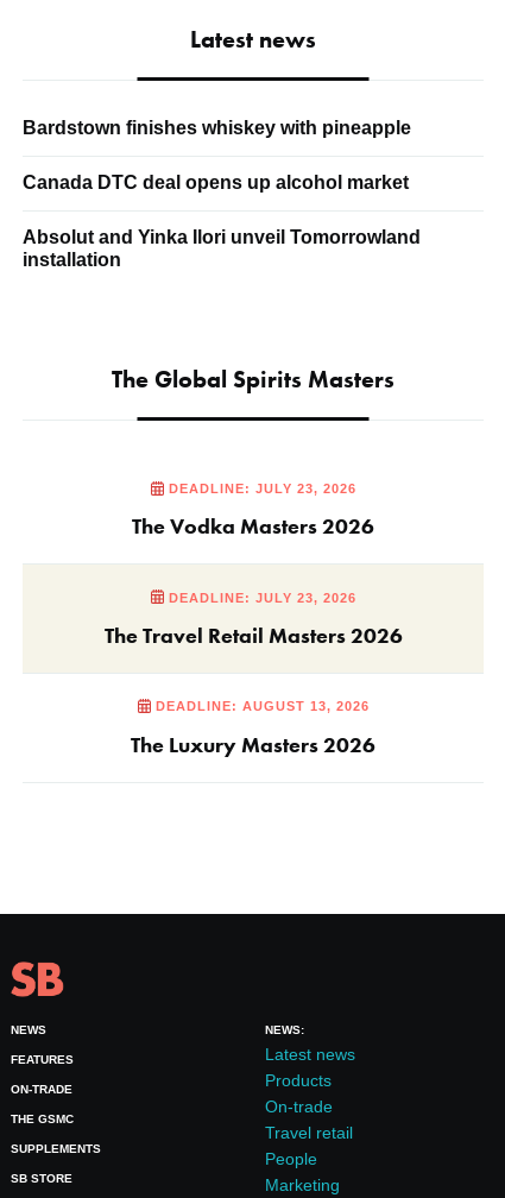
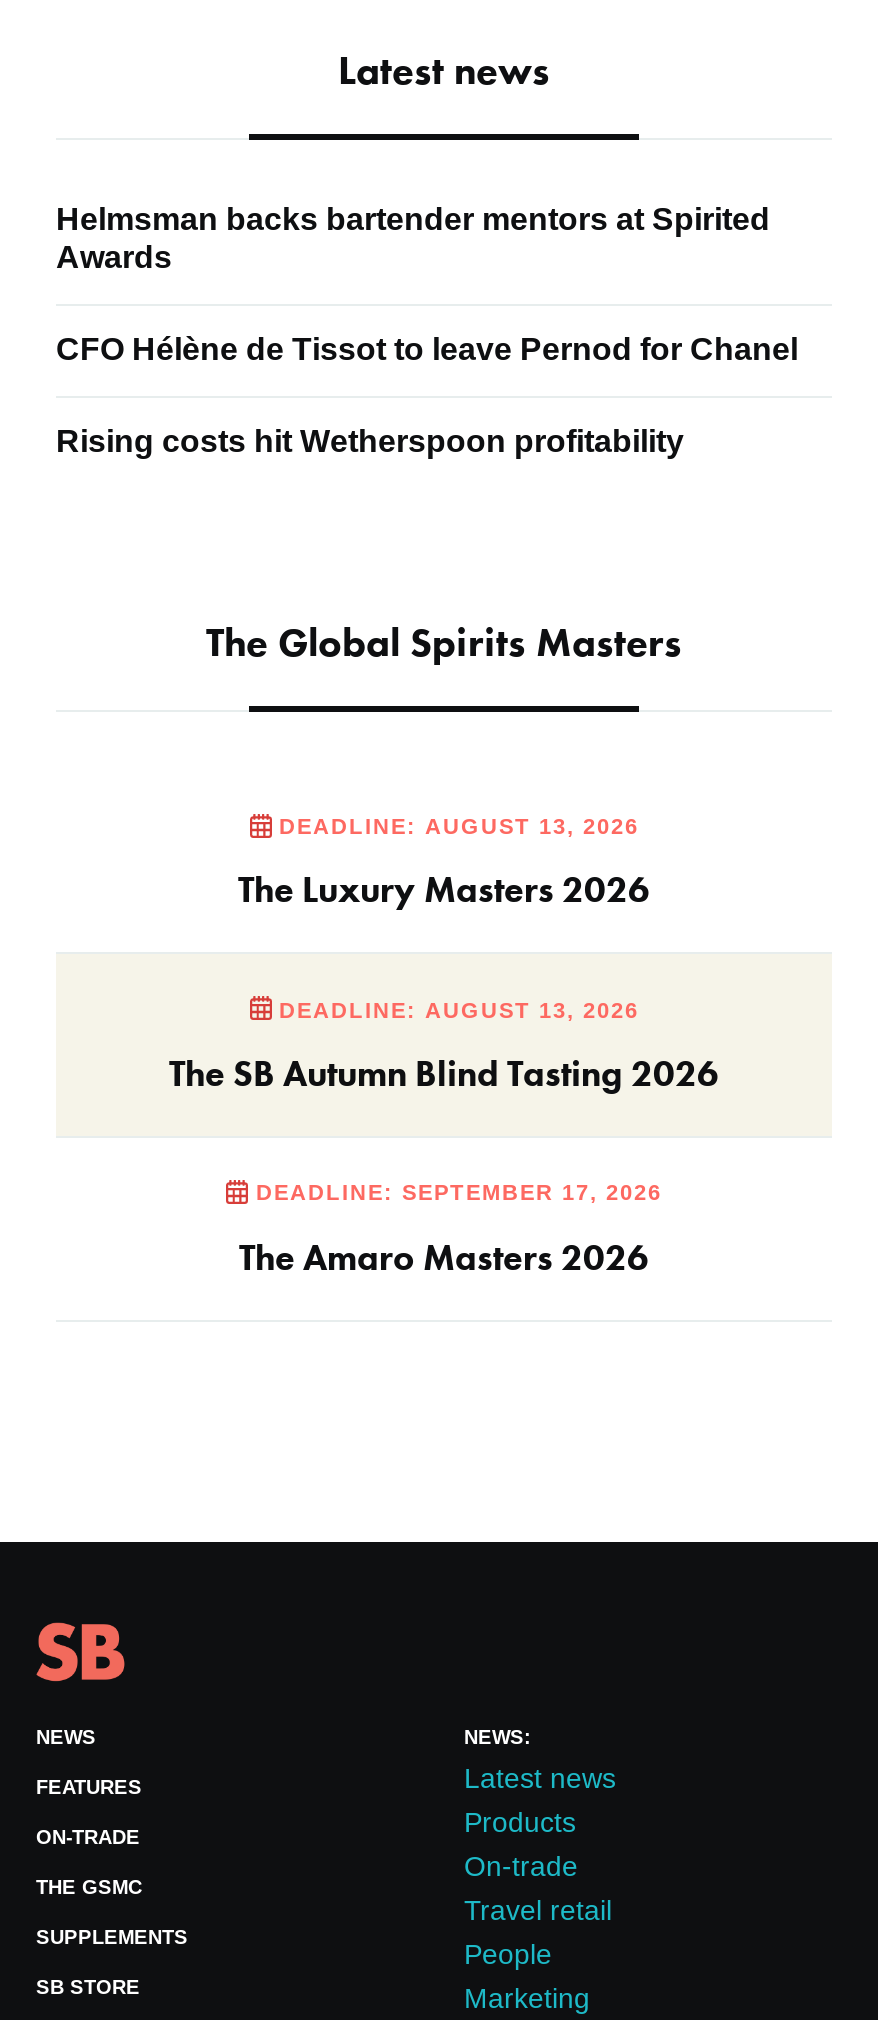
- Bardstown finishes whiskey with pineapple
+ Helmsman backs bartender mentors at Spirited
+ Awards

- Canada DTC deal opens up alcohol market
+ CFO Hélène de Tissot to leave Pernod for Chanel

- Absolut and Yinka Ilori unveil Tomorrowland
- installation
+ Rising costs hit Wetherspoon profitability

- DEADLINE: JULY 23, 2026
- The Vodka Masters 2026
- DEADLINE: JULY 23, 2026
- The Travel Retail Masters 2026

moved up: DEADLINE: AUGUST 13, 2026 | The Luxury Masters 2026

+ DEADLINE: AUGUST 13, 2026
+ The SB Autumn Blind Tasting 2026
+ DEADLINE: SEPTEMBER 17, 2026
+ The Amaro Masters 2026
